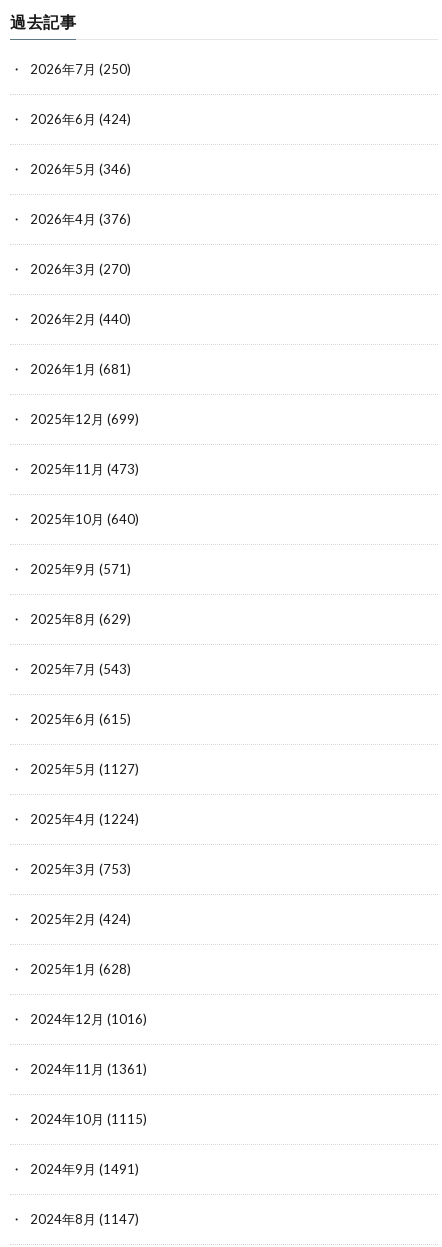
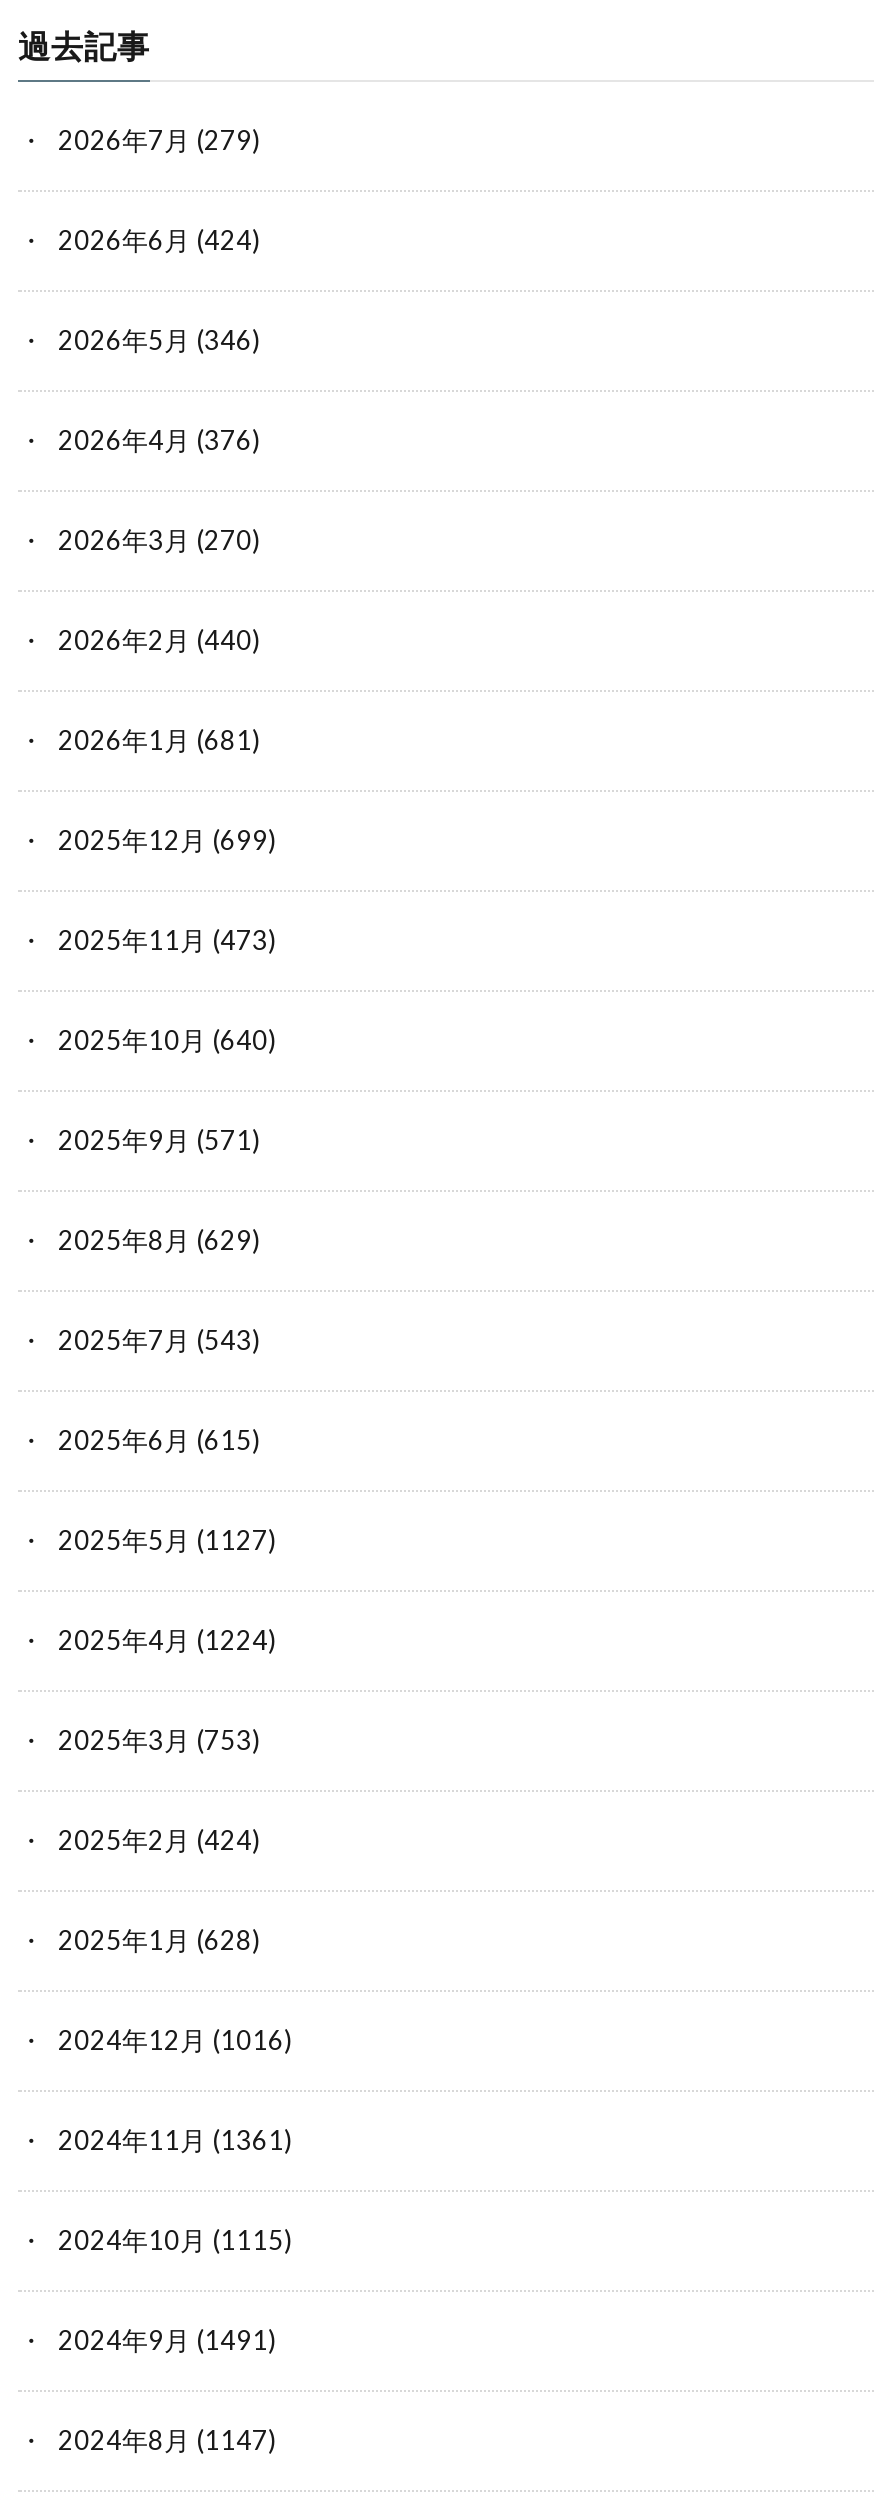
- 2026年7月(250)
+ 2026年7月(279)
